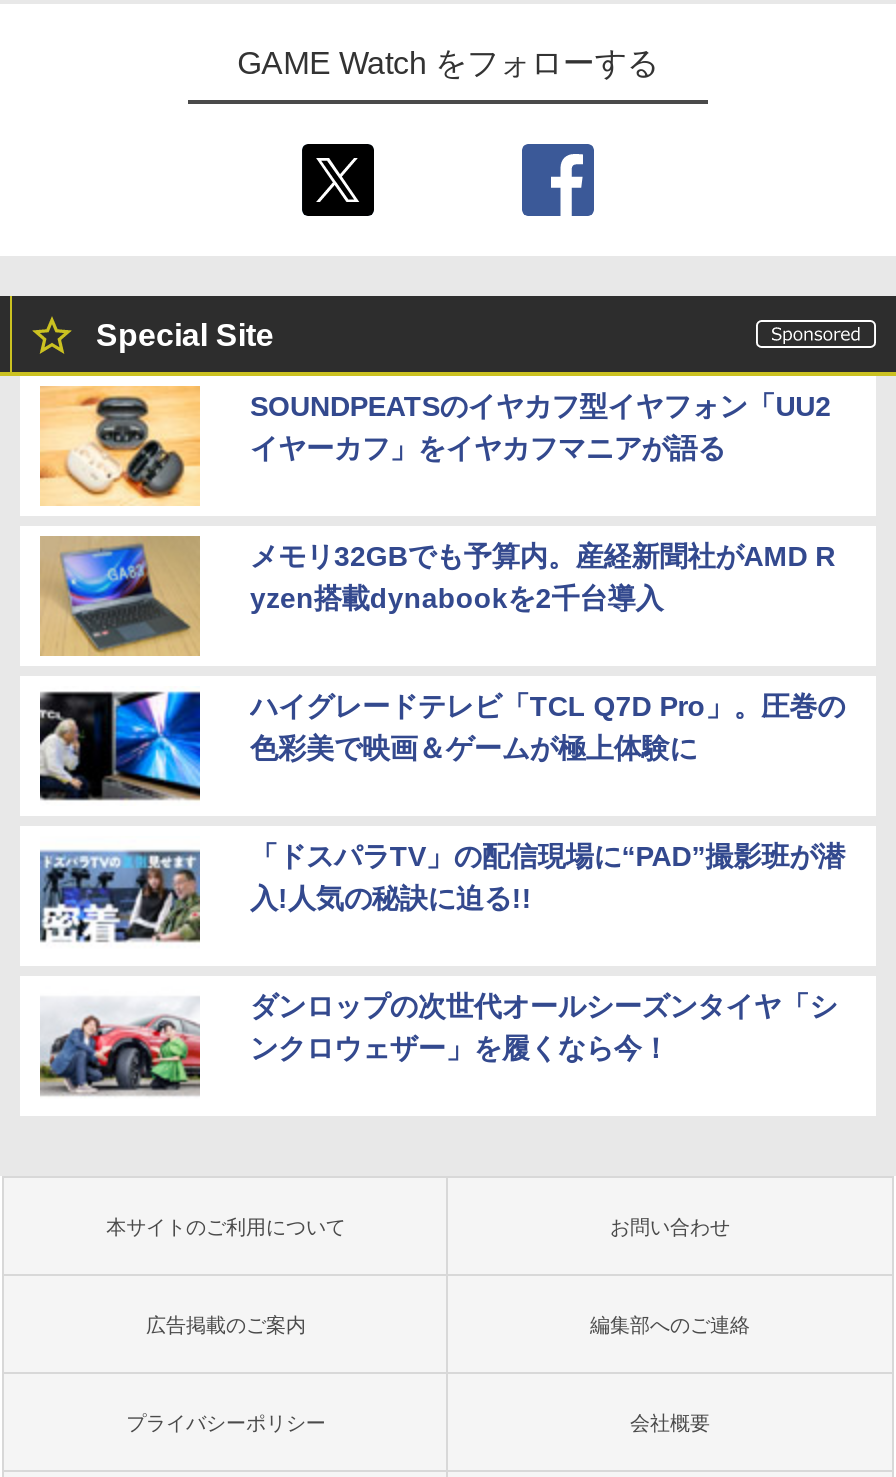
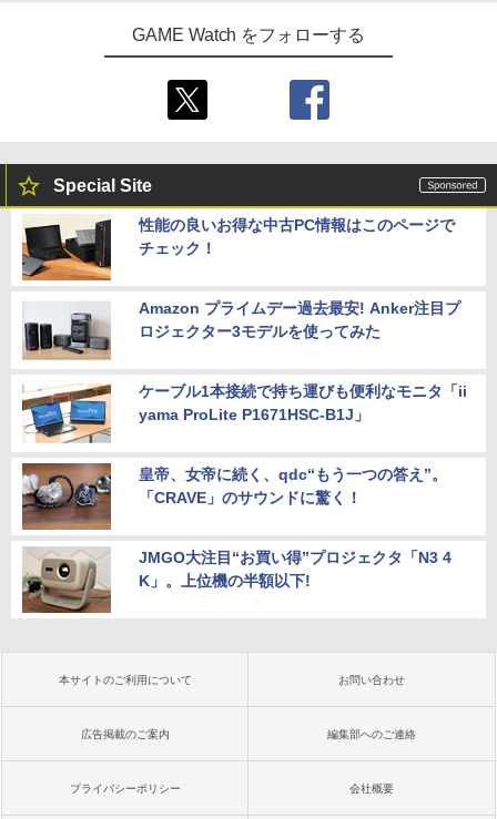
- [image]
- SOUNDPEATSのイヤカフ型イヤフォン「UU2
- イヤーカフ」をイヤカフマニアが語る
+ [image]
+ 性能の良いお得な中古PC情報はこのページで
+ チェック！

- [image]
- メモリ32GBでも予算内。産経新聞社がAMD R
- yzen搭載dynabookを2千台導入
+ [image]
+ Amazon プライムデー過去最安! Anker注目プ
+ ロジェクター3モデルを使ってみた

- [image]
- ハイグレードテレビ「TCL Q7D Pro」。圧巻の
- 色彩美で映画＆ゲームが極上体験に
+ [image]
+ ケーブル1本接続で持ち運びも便利なモニタ「ii
+ yama ProLite P1671HSC-B1J」

- [image]
- 「ドスパラTV」の配信現場に“PAD”撮影班が潜
- 入!人気の秘訣に迫る!!
+ [image]
+ 皇帝、女帝に続く、qdc“もう一つの答え”。
+ 「CRAVE」のサウンドに驚く！

- [image]
- ダンロップの次世代オールシーズンタイヤ「シ
- ンクロウェザー」を履くなら今！
+ [image]
+ JMGO大注目“お買い得”プロジェクタ「N3 4
+ K」。上位機の半額以下!
